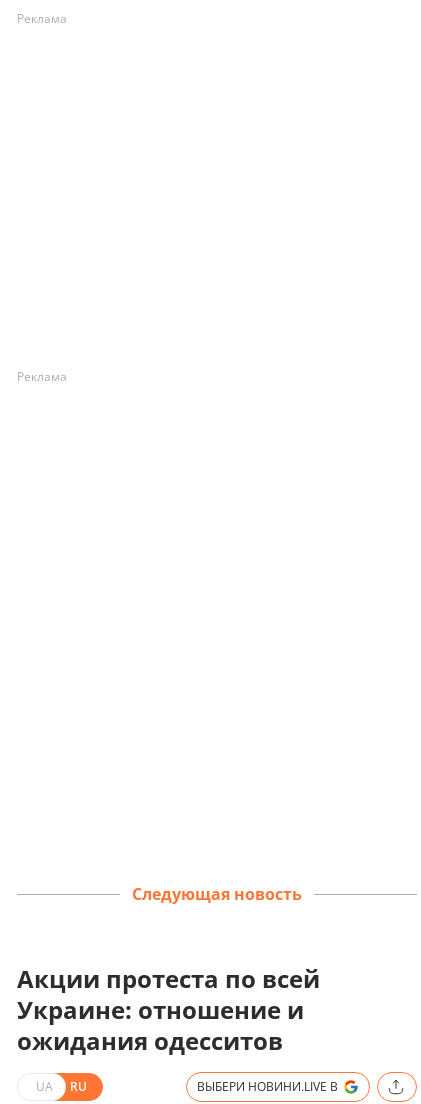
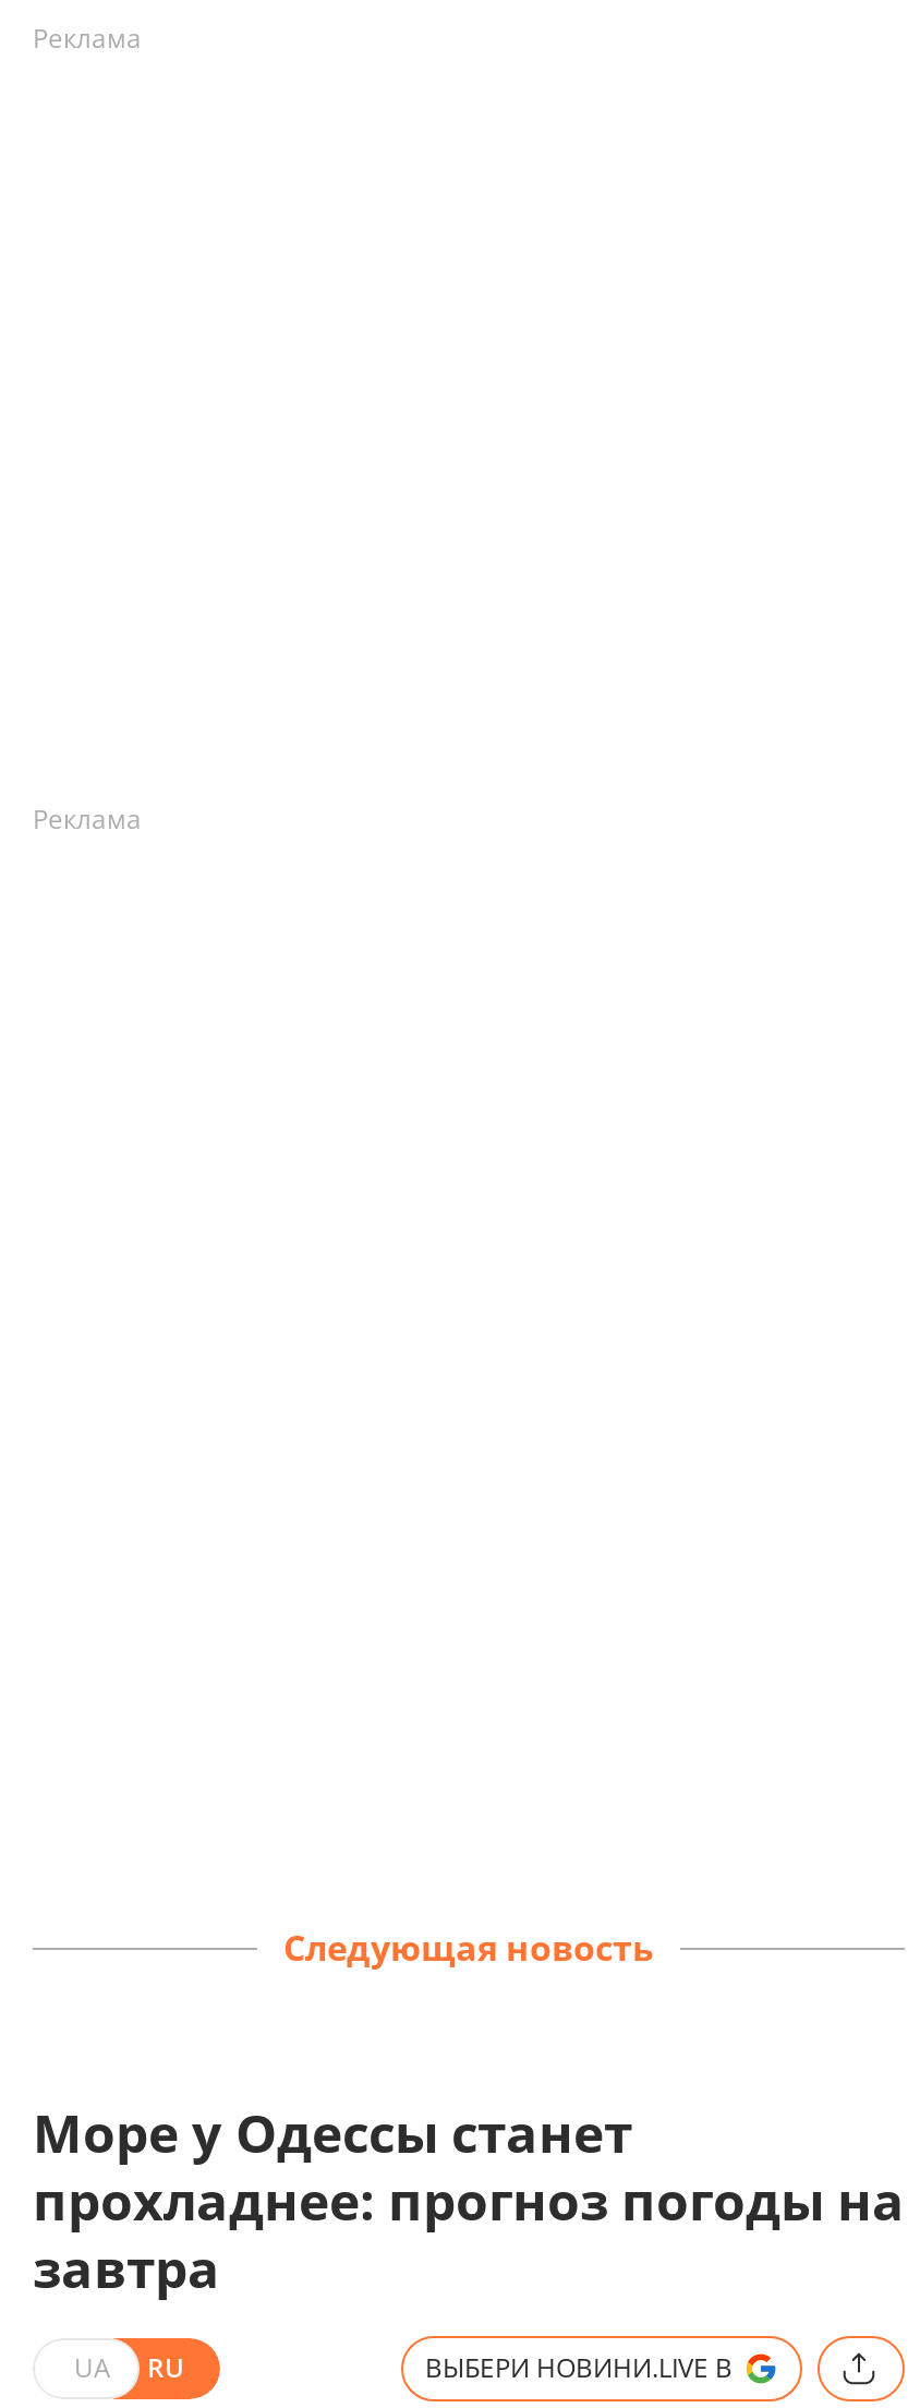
- Акции протеста по всей
- Украине: отношение и
- ожидания одесситов
+ Море у Одессы станет
+ прохладнее: прогноз погоды на
+ завтра
